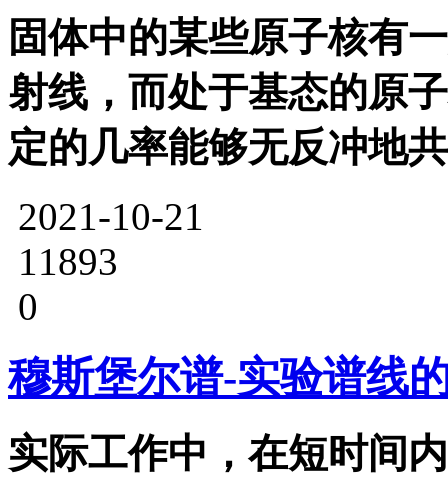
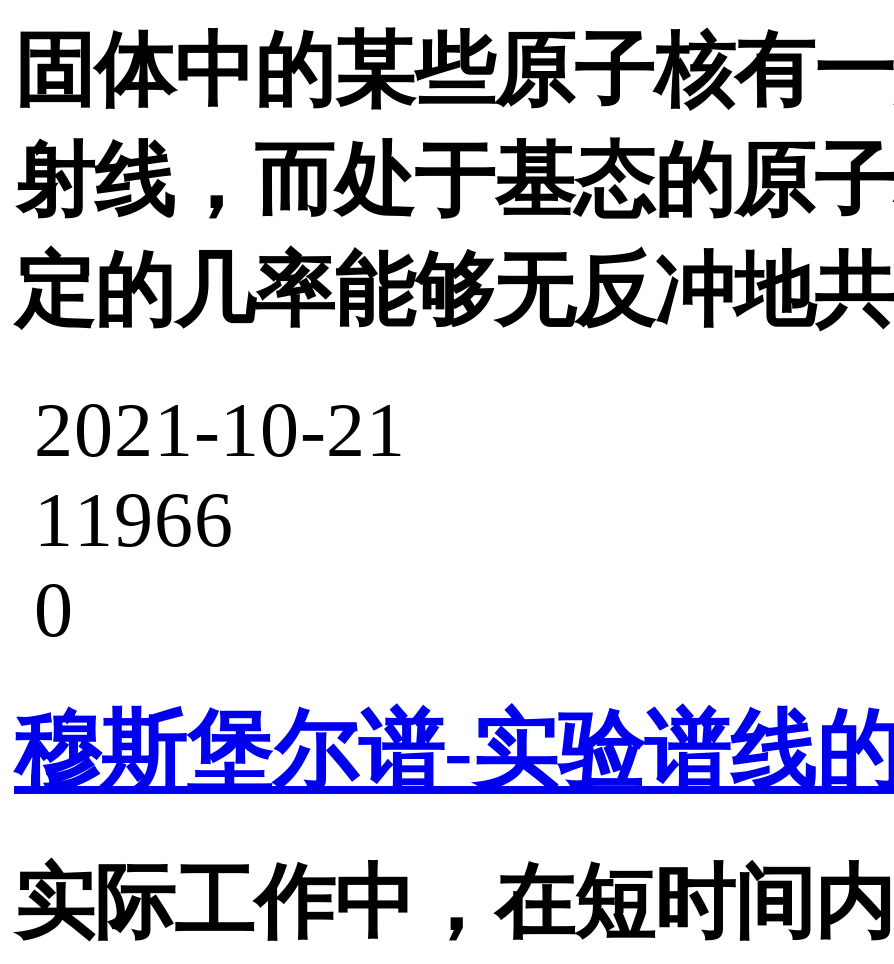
- 11893
+ 11966
